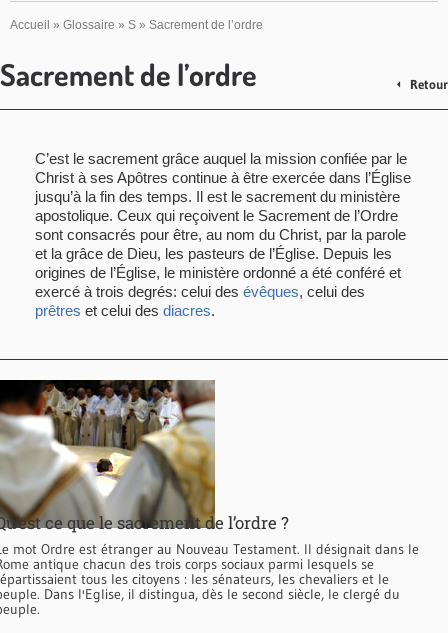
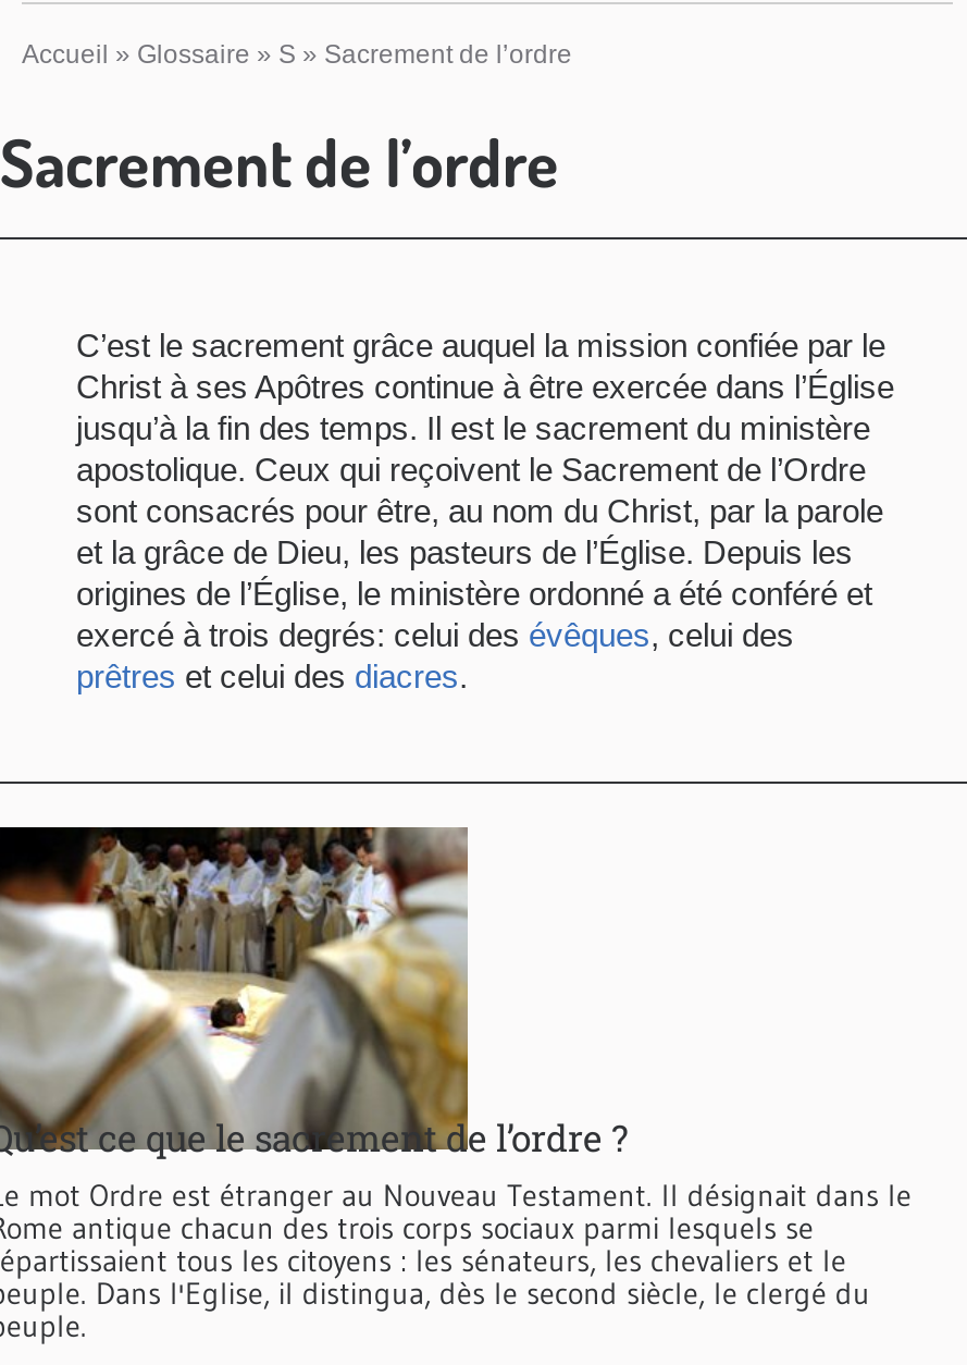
- Retour
